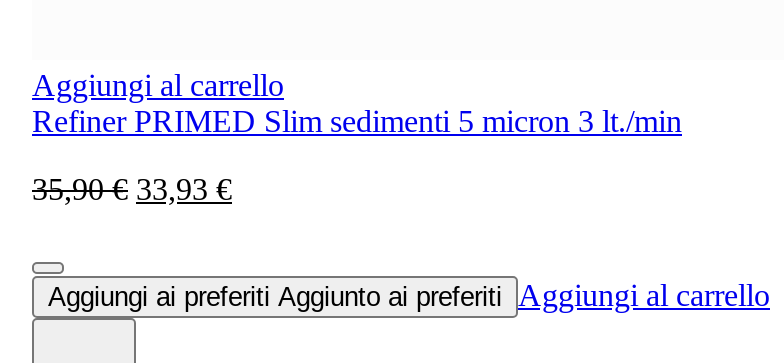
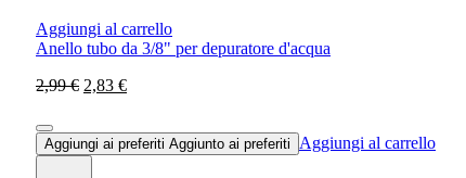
- Refiner PRIMED Slim sedimenti 5 micron 3 lt./min
+ Anello tubo da 3/8" per depuratore d'acqua

- 35,90 € 33,93 €
+ 2,99 € 2,83 €
